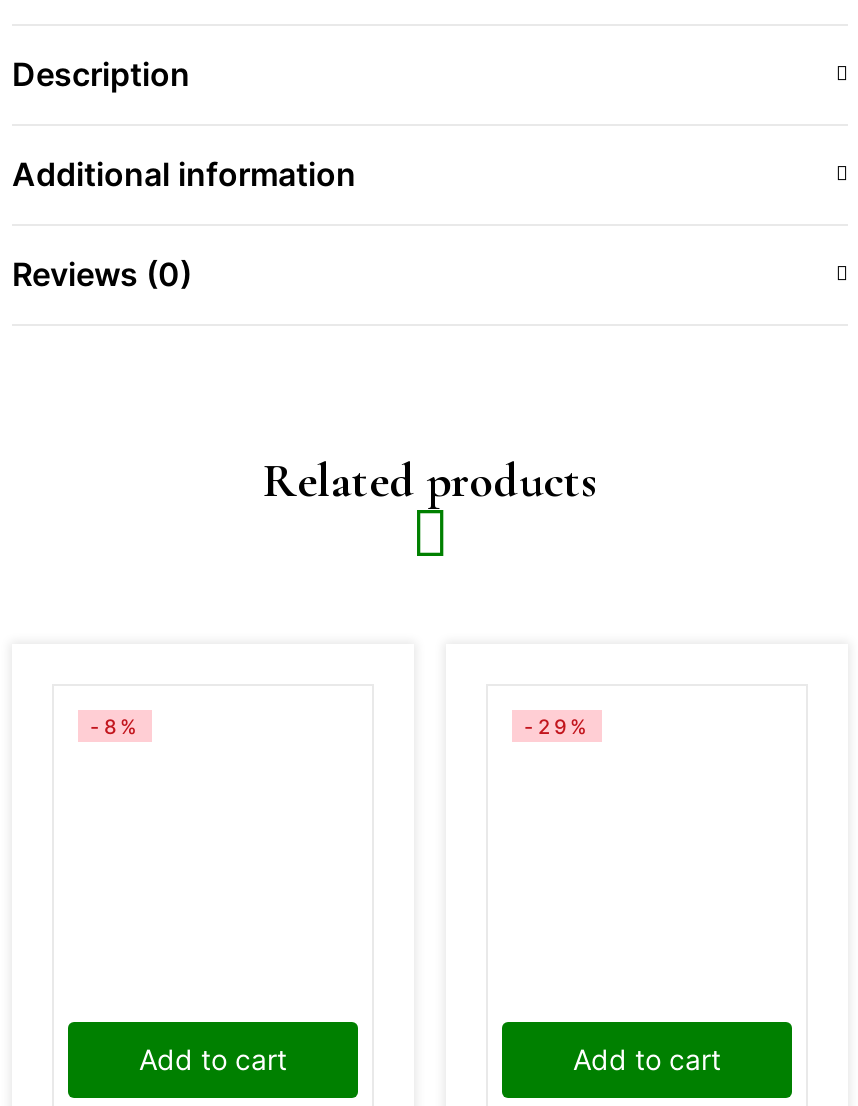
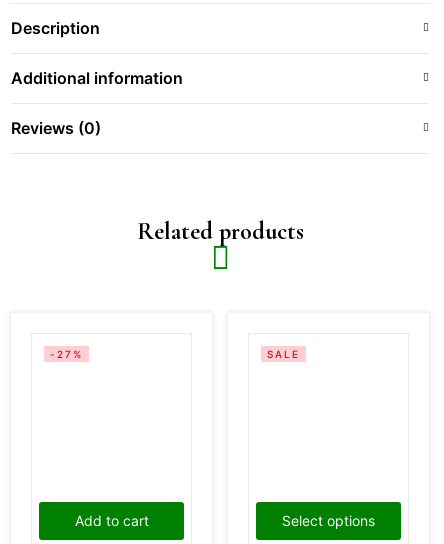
- -8%
+ -27%

- -29%
+ SALE

- Add to cart
+ Select options
